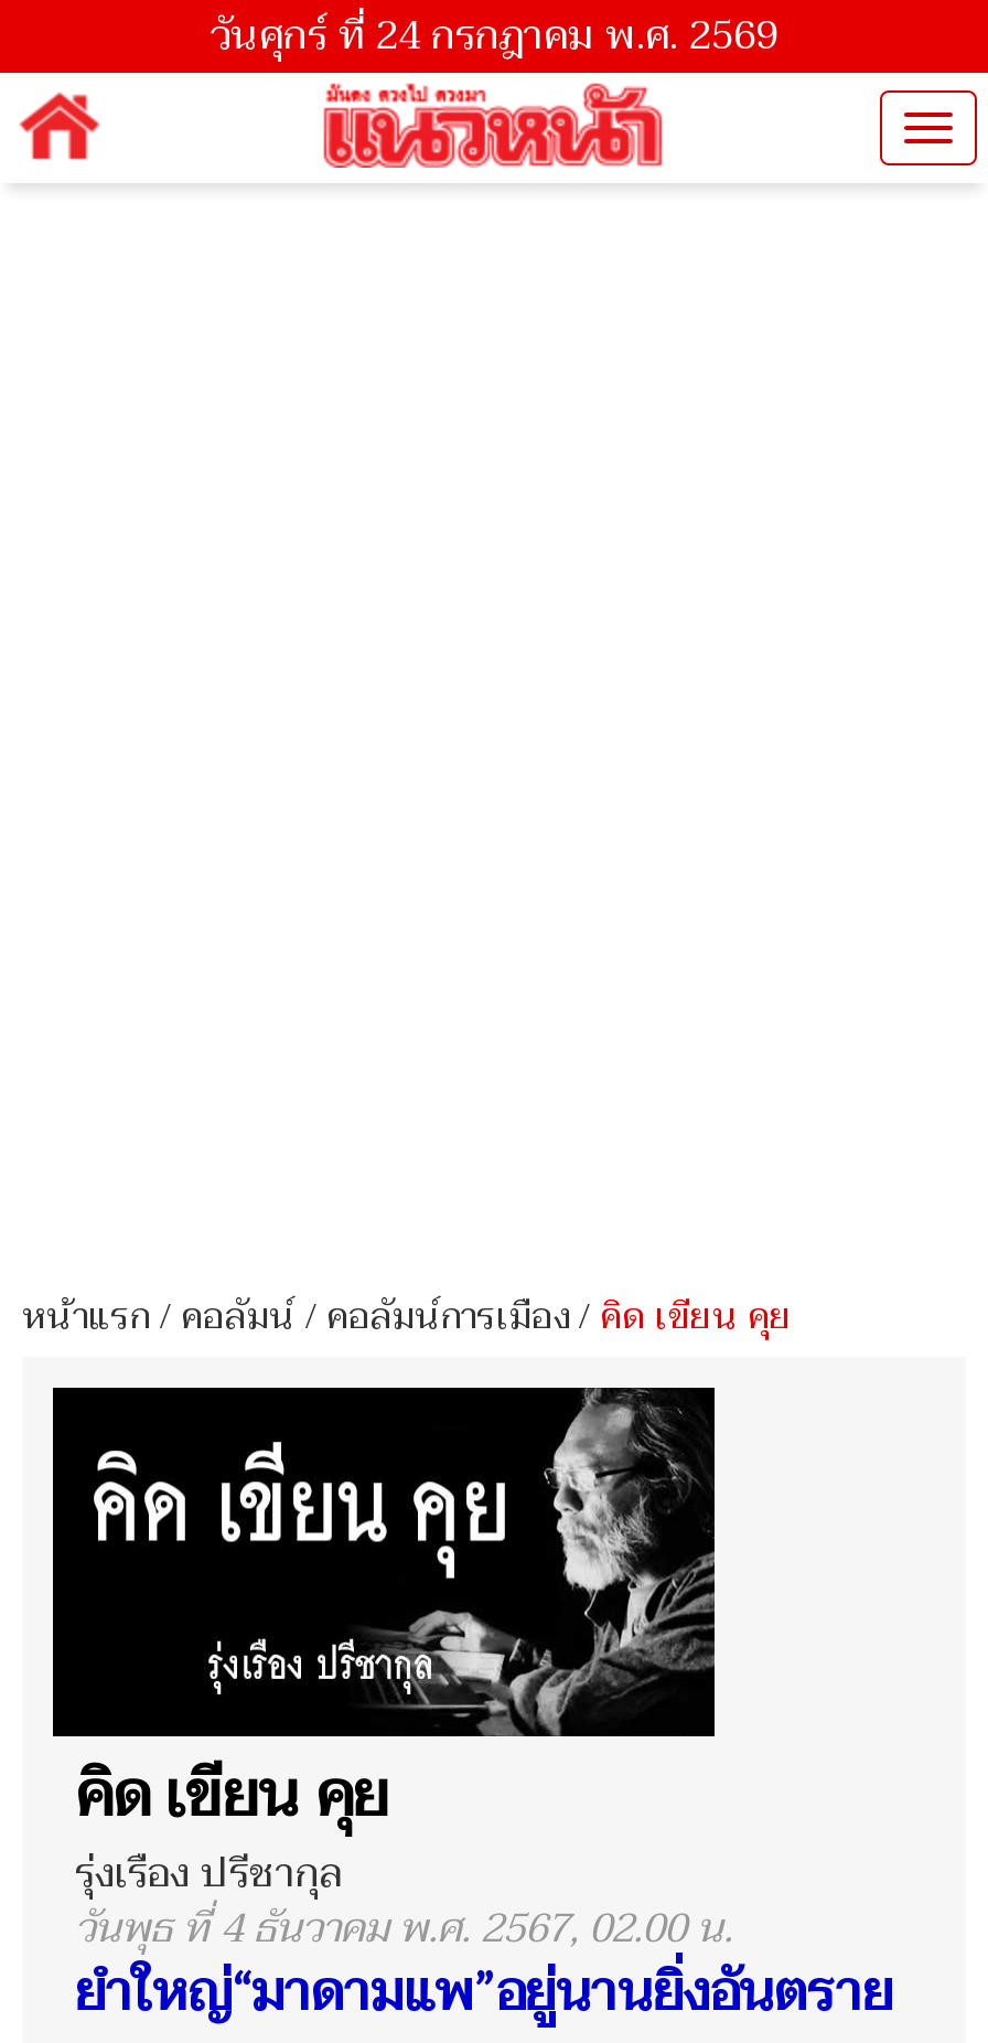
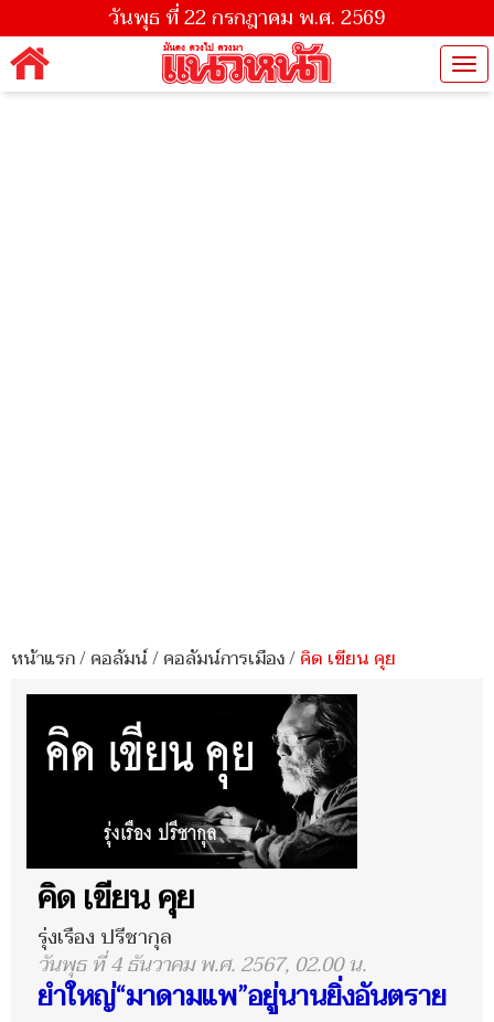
- วันศุกร์ ที่ 24 กรกฎาคม พ.ศ. 2569
+ วันพุธ ที่ 22 กรกฎาคม พ.ศ. 2569
